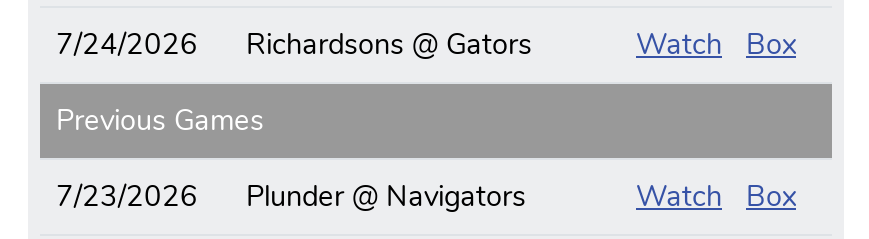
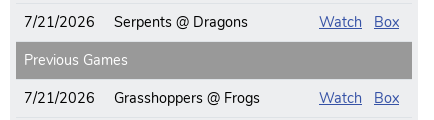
- 7/24/2026
- Richardsons @ Gators
+ 7/21/2026
+ Serpents @ Dragons

- 7/23/2026
- Plunder @ Navigators
+ 7/21/2026
+ Grasshoppers @ Frogs
